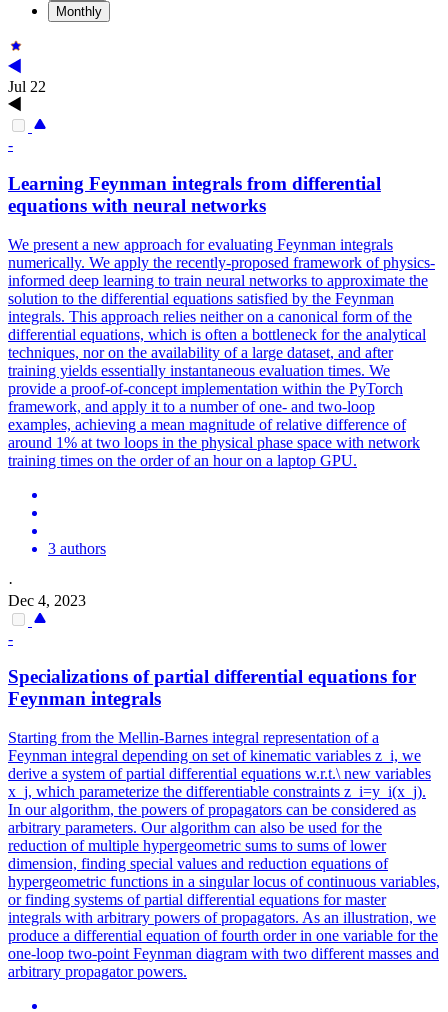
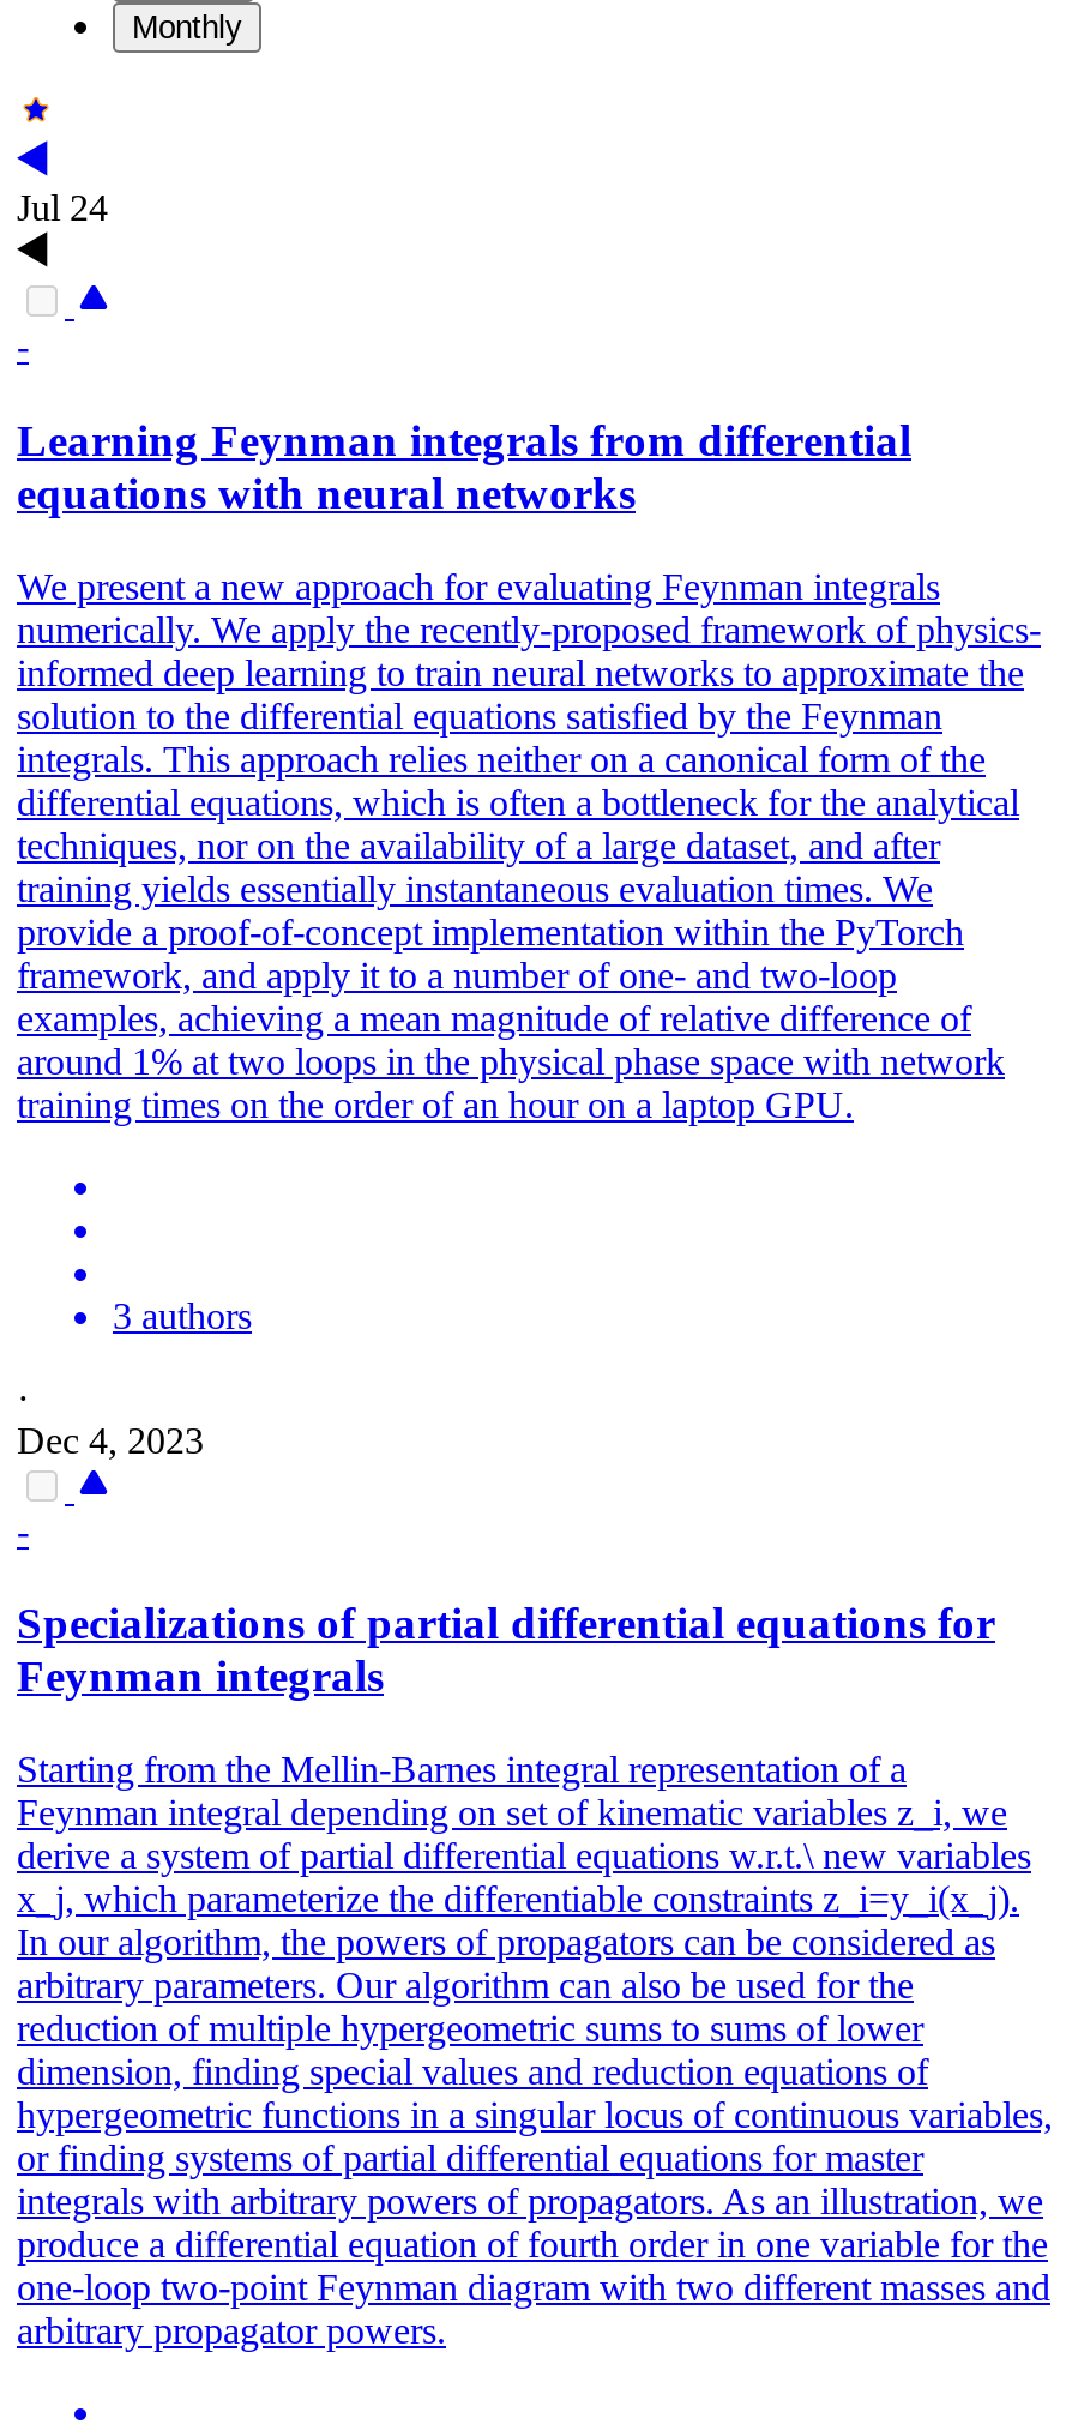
- Jul 22
+ Jul 24
